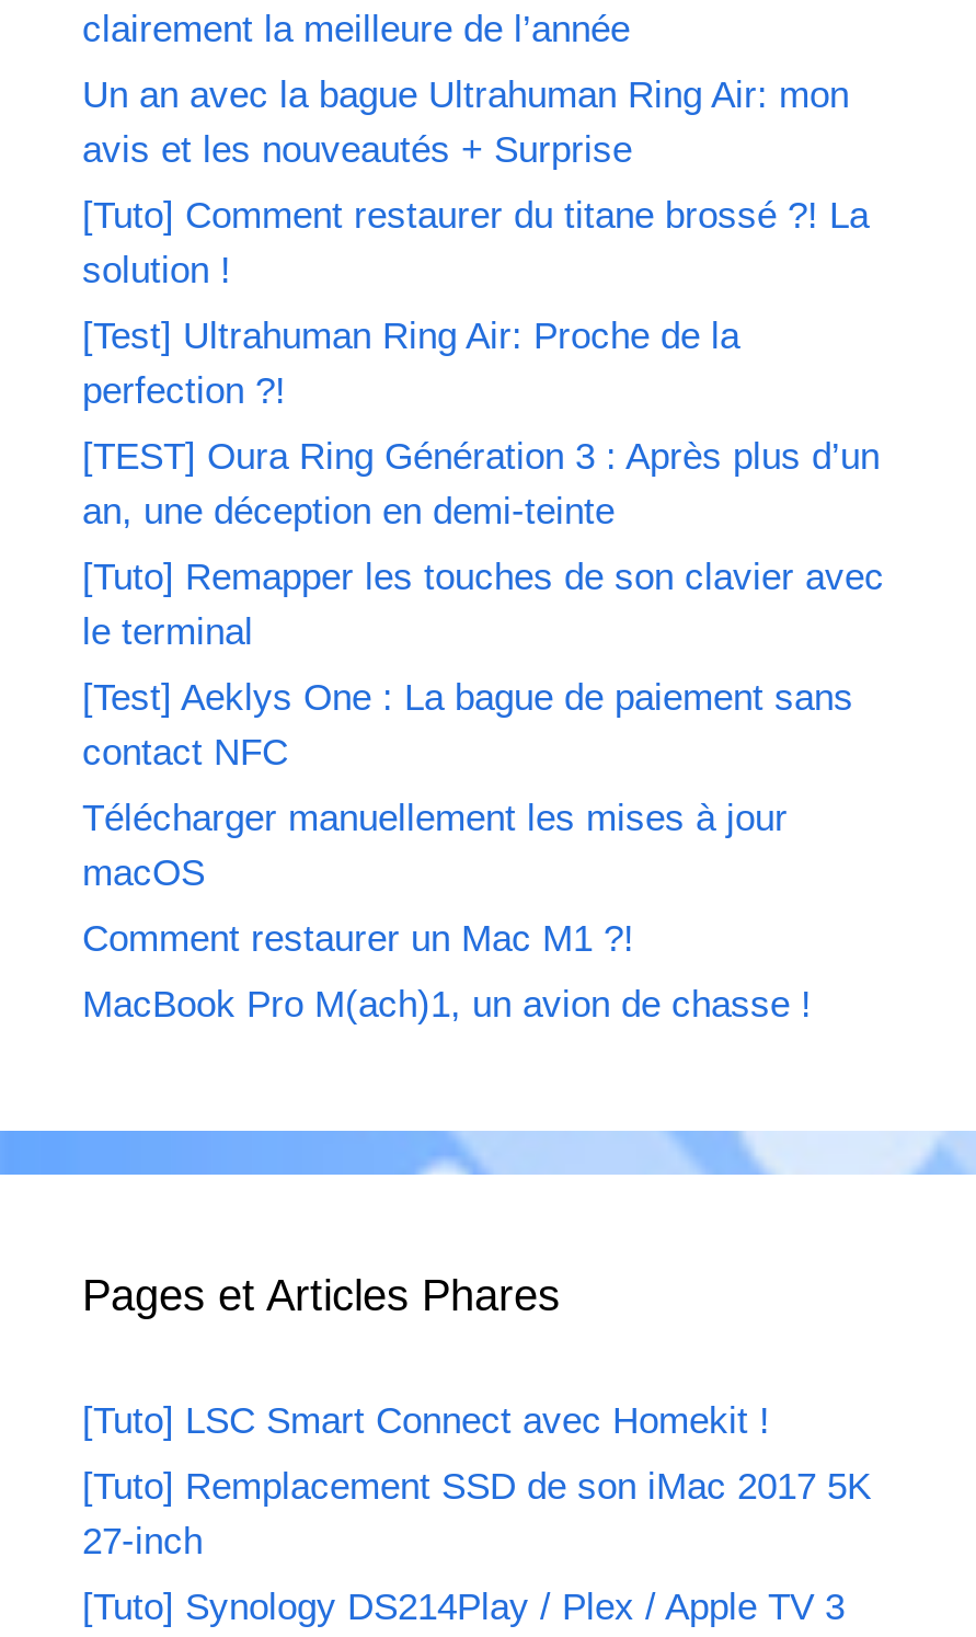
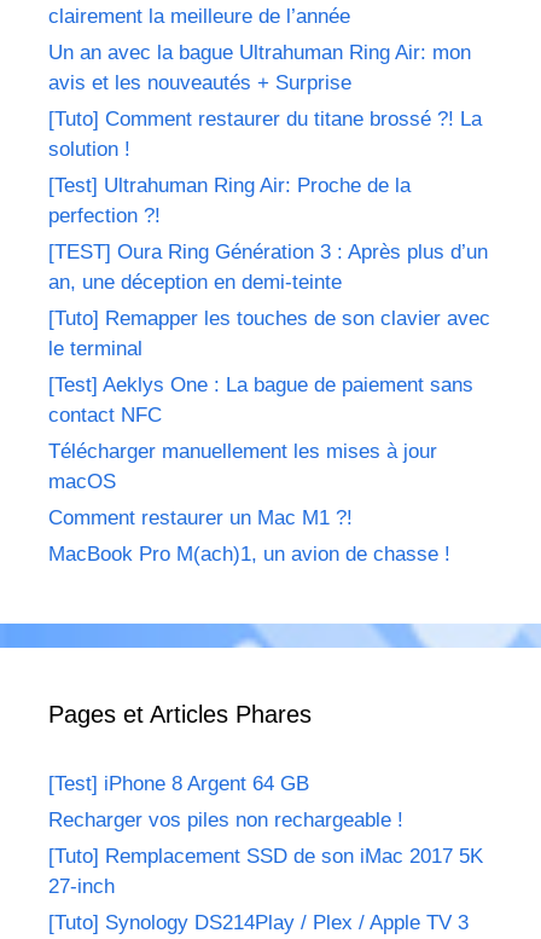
- [Tuto] LSC Smart Connect avec Homekit !
+ [Test] iPhone 8 Argent 64 GB
+ Recharger vos piles non rechargeable !
